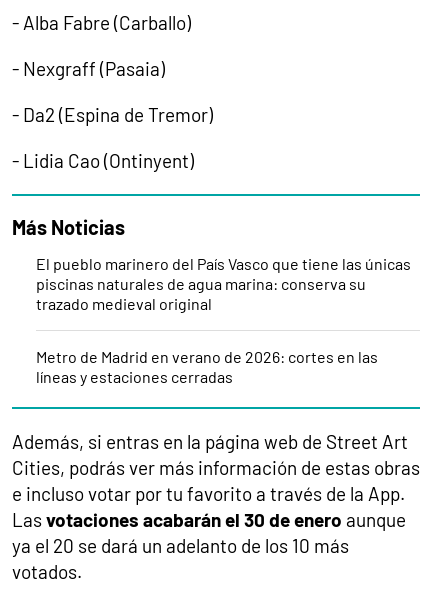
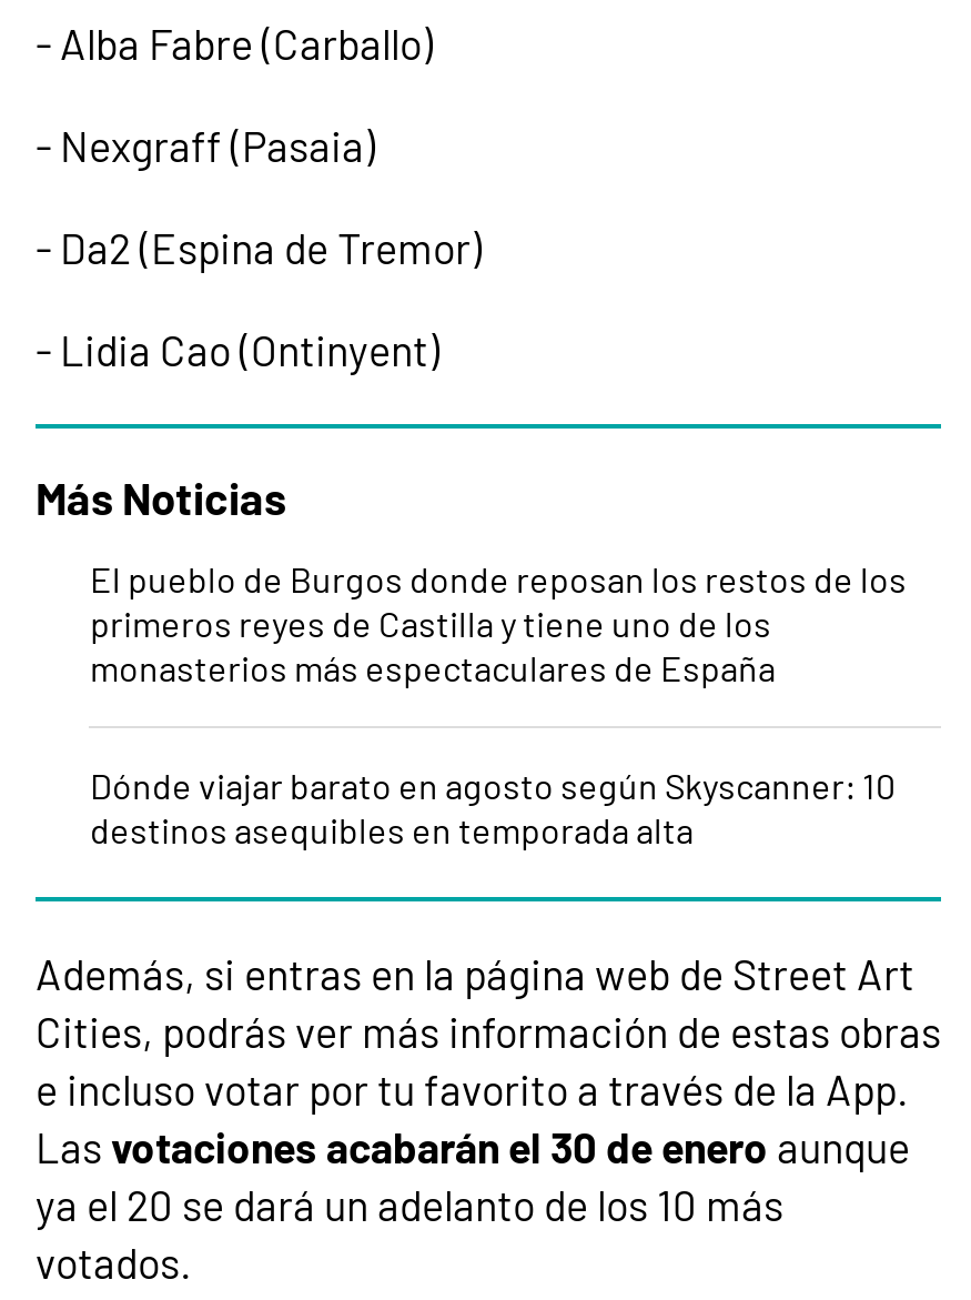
- El pueblo marinero del País Vasco que tiene las únicas
- piscinas naturales de agua marina: conserva su
- trazado medieval original
+ El pueblo de Burgos donde reposan los restos de los
+ primeros reyes de Castilla y tiene uno de los
+ monasterios más espectaculares de España

- Metro de Madrid en verano de 2026: cortes en las
- líneas y estaciones cerradas
+ Dónde viajar barato en agosto según Skyscanner: 10
+ destinos asequibles en temporada alta
